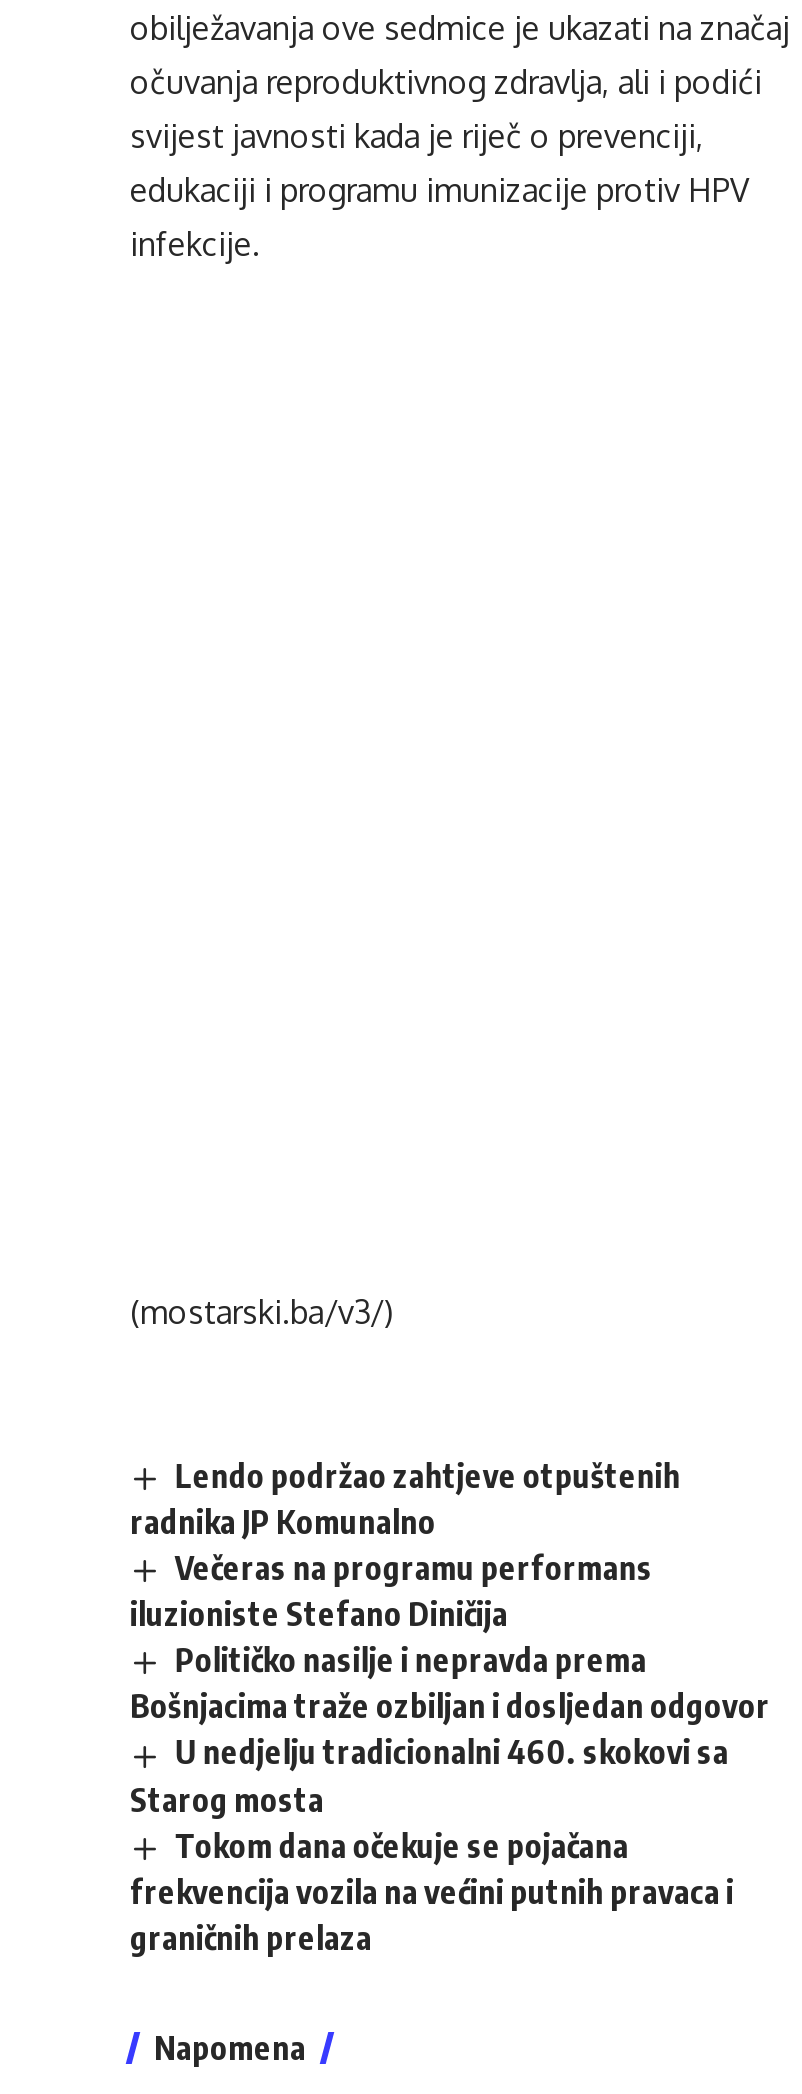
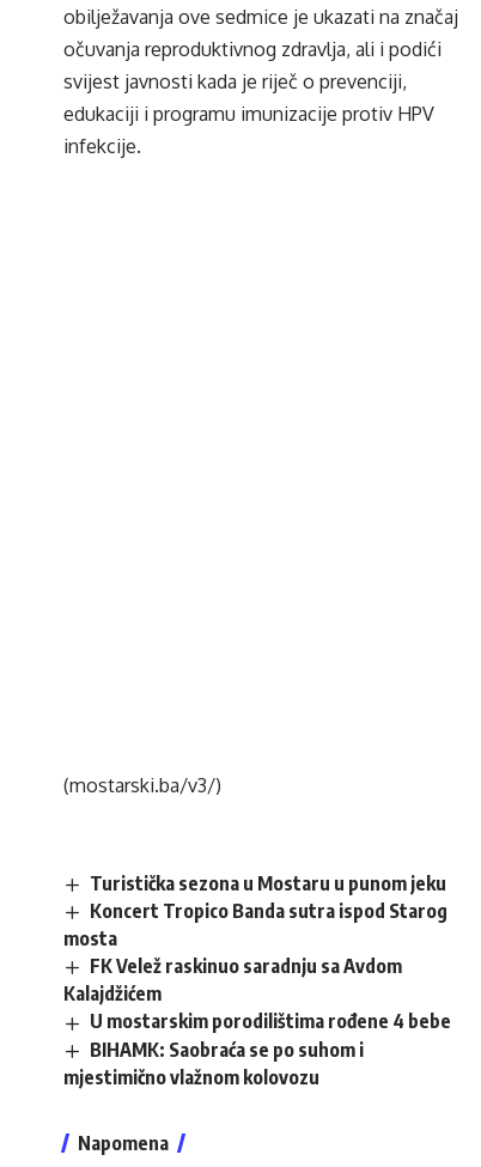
- Lendo podržao zahtjeve otpuštenih
- radnika JP Komunalno
- Večeras na programu performans
- iluzioniste Stefano Diničija
- Političko nasilje i nepravda prema
- Bošnjacima traže ozbiljan i dosljedan odgovor
- U nedjelju tradicionalni 460. skokovi sa
- Starog mosta
- Tokom dana očekuje se pojačana
- frekvencija vozila na većini putnih pravaca i
- graničnih prelaza
+ Turistička sezona u Mostaru u punom jeku
+ Koncert Tropico Banda sutra ispod Starog
+ mosta
+ FK Velež raskinuo saradnju sa Avdom
+ Kalajdžićem
+ U mostarskim porodilištima rođene 4 bebe
+ BIHAMK: Saobraća se po suhom i
+ mjestimično vlažnom kolovozu
